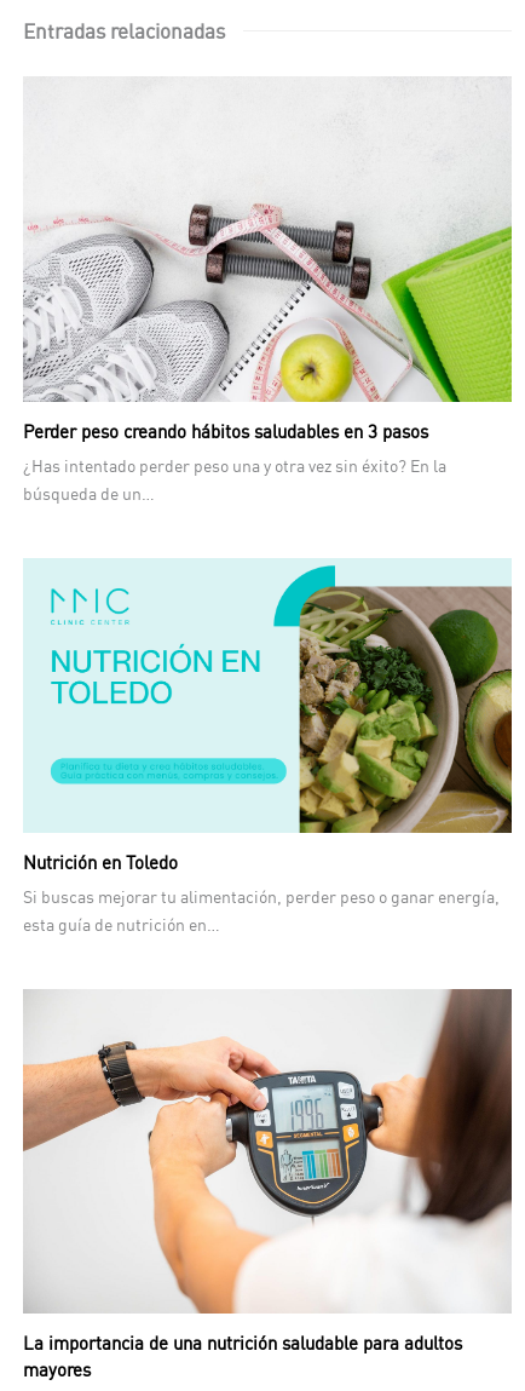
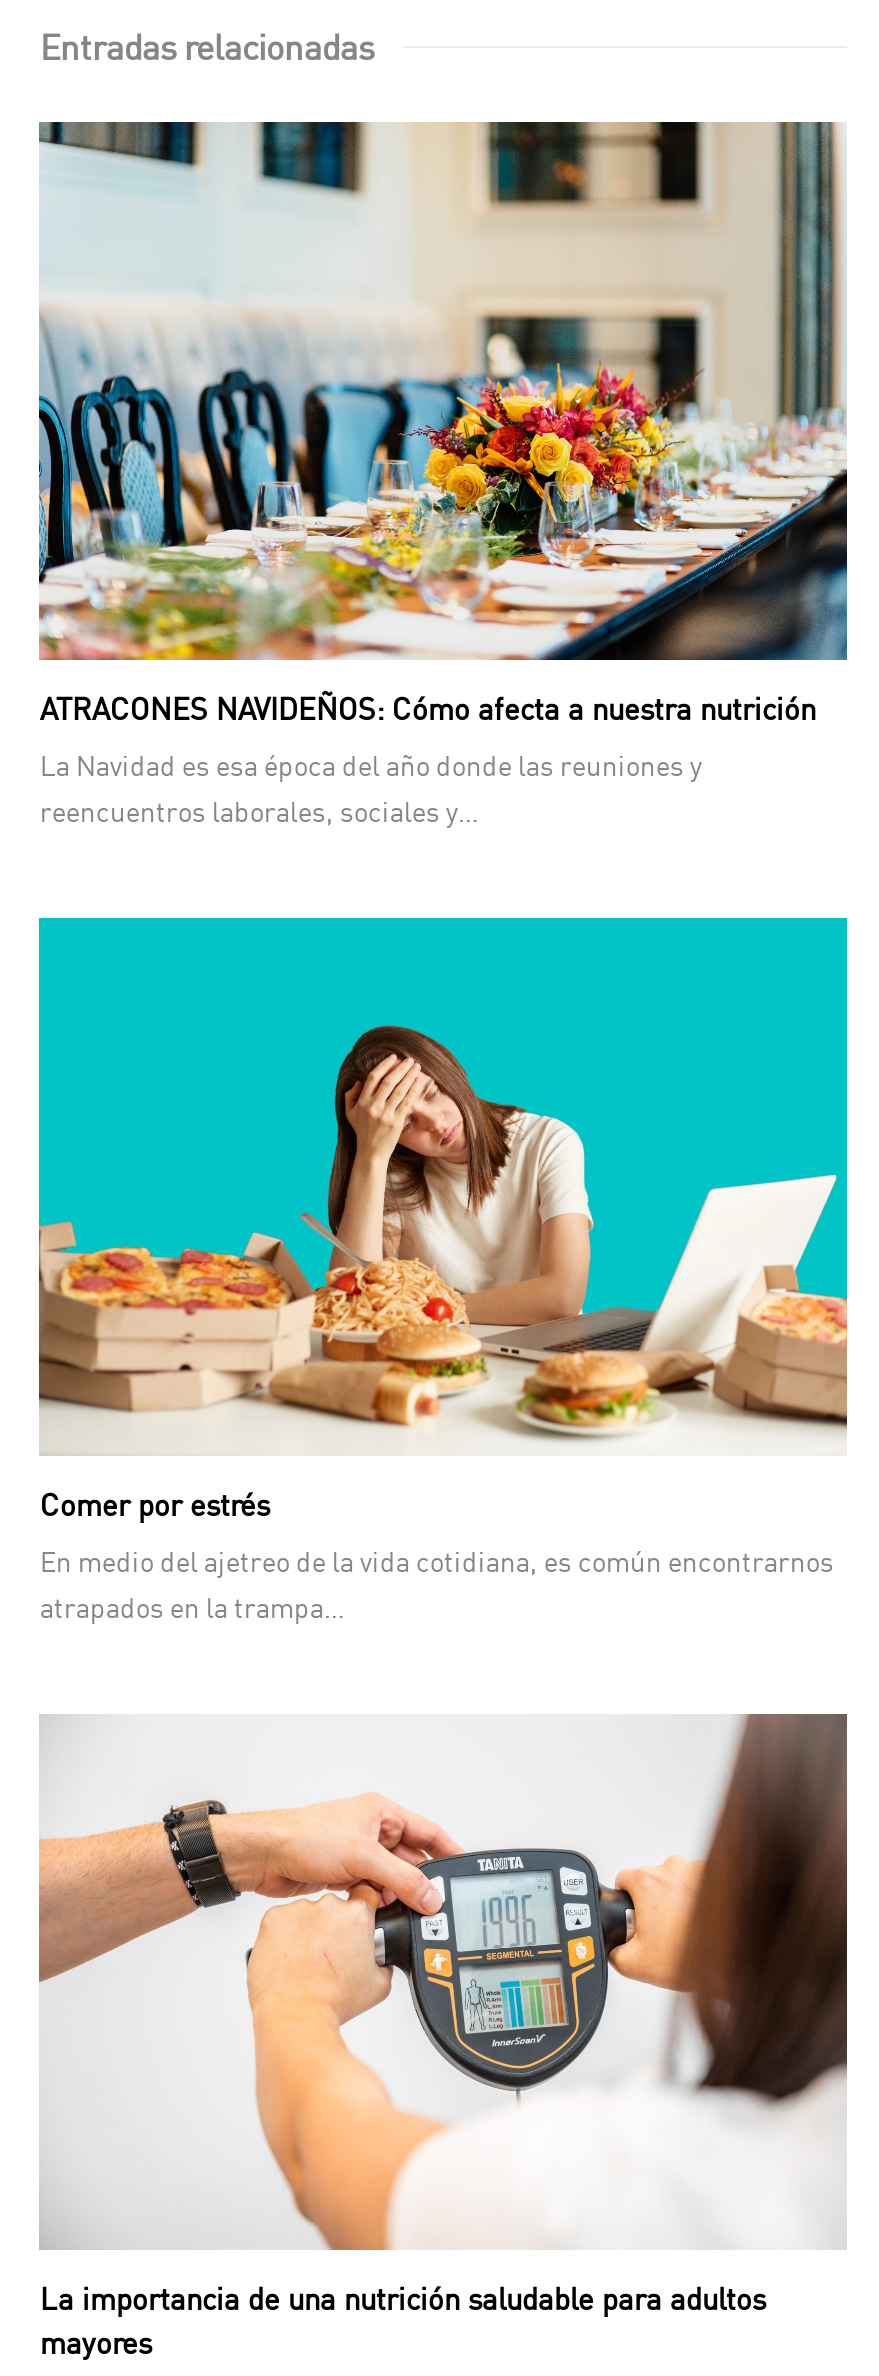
- [image]
- Perder peso creando hábitos saludables en 3 pasos
+ [image]
+ ATRACONES NAVIDEÑOS: Cómo afecta a nuestra nutrición

- ¿Has intentado perder peso una y otra vez sin éxito? En la
- búsqueda de un…
+ La Navidad es esa época del año donde las reuniones y
+ reencuentros laborales, sociales y…

- [image]
- Nutrición en Toledo
+ [image]
+ Comer por estrés

- Si buscas mejorar tu alimentación, perder peso o ganar energía,
- esta guía de nutrición en…
+ En medio del ajetreo de la vida cotidiana, es común encontrarnos
+ atrapados en la trampa…
